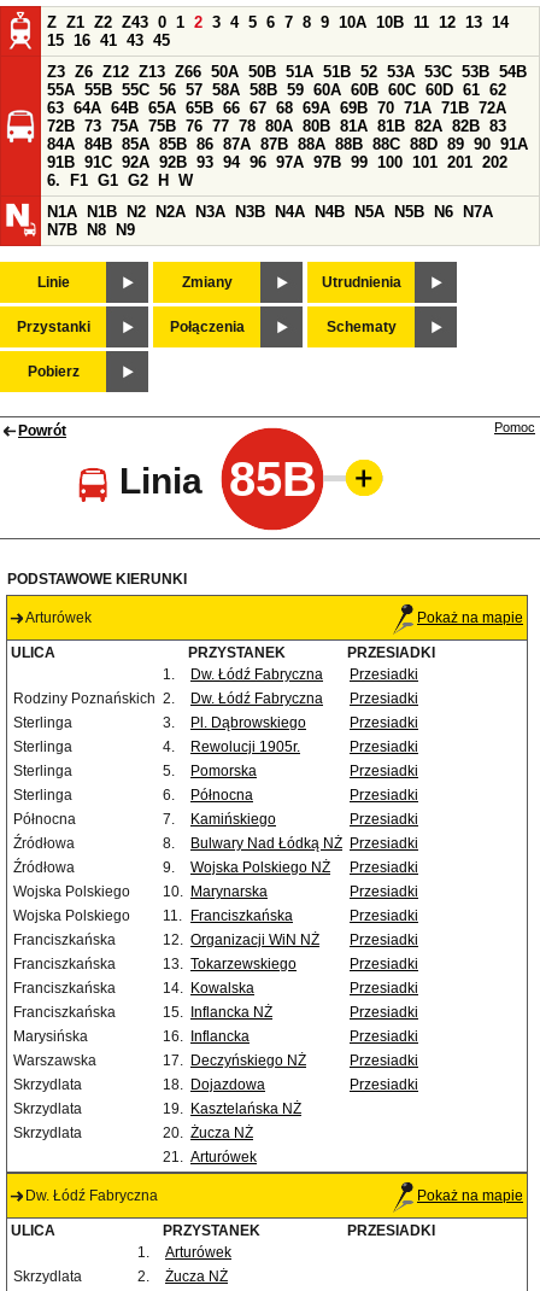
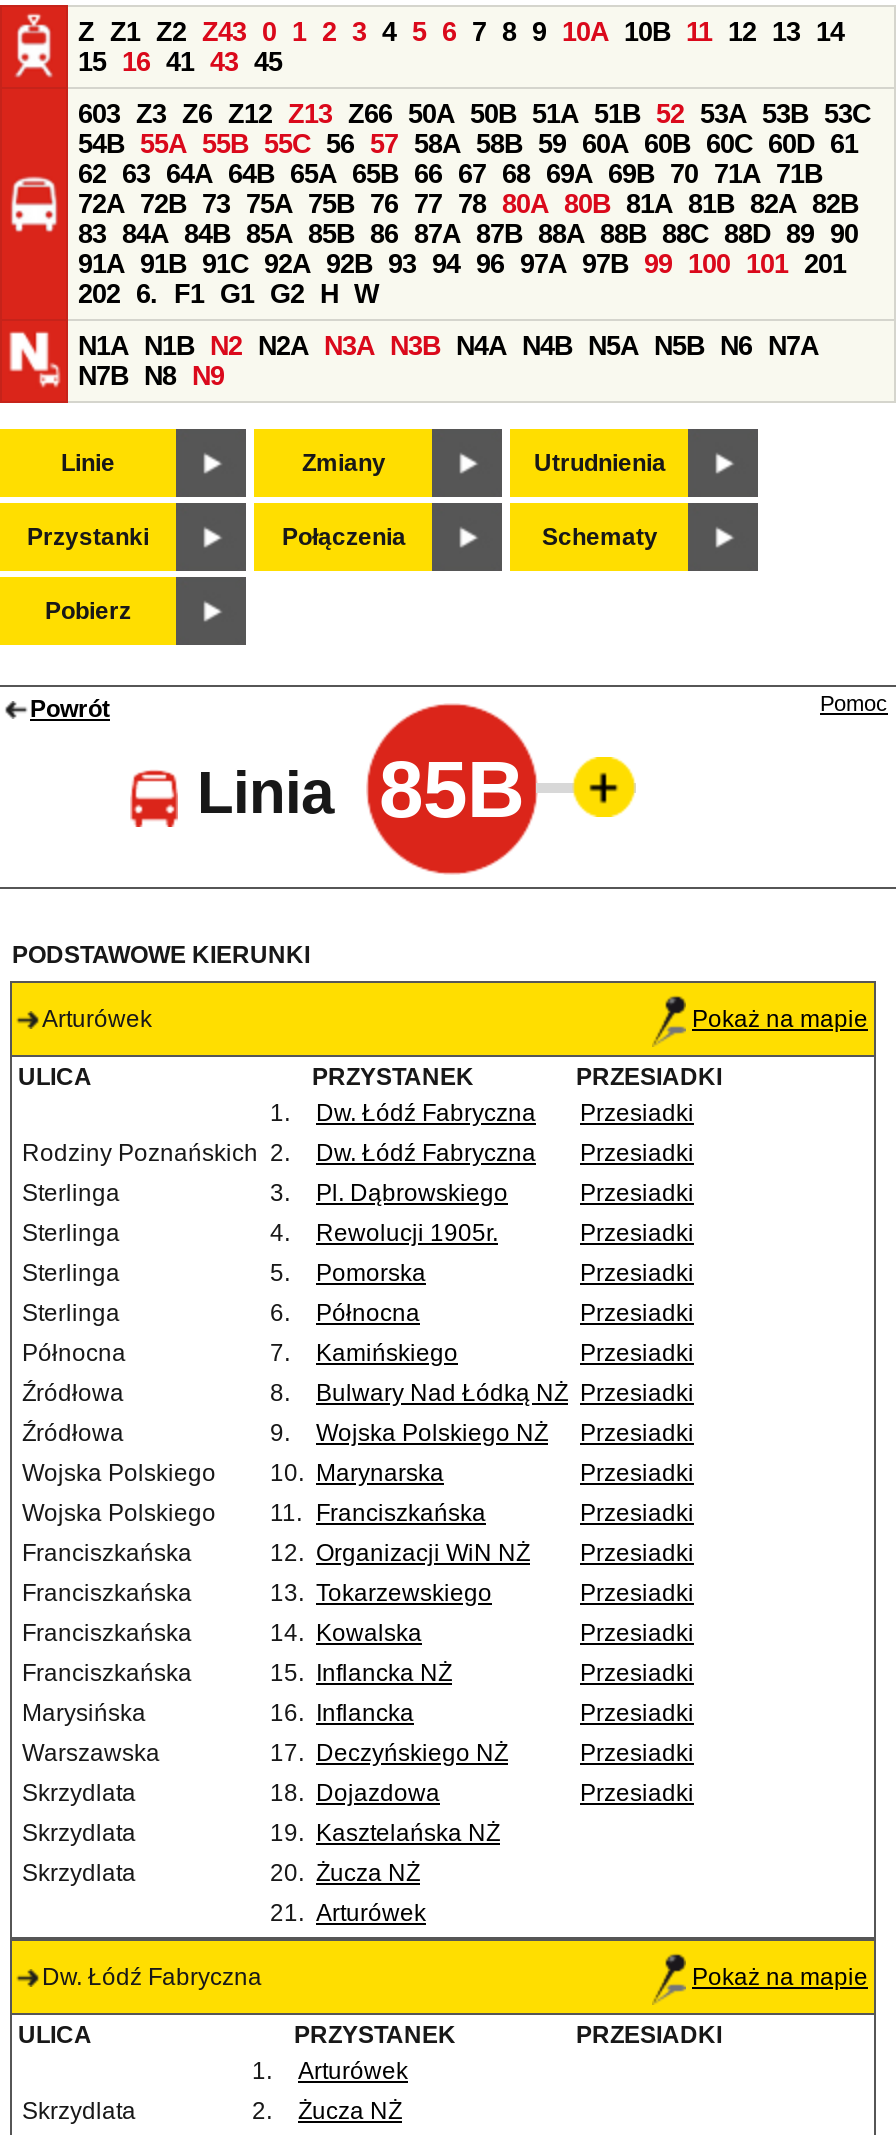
- Z3 Z6 Z12 Z13 Z66 50A 50B 51A 51B 52 53A 53C 53B 54B
- 55A 55B 55C 56 57 58A 58B 59 60A 60B 60C 60D 61 62
- 63 64A 64B 65A 65B 66 67 68 69A 69B 70 71A 71B 72A
- 72B 73 75A 75B 76 77 78 80A 80B 81A 81B 82A 82B 83
- 84A 84B 85A 85B 86 87A 87B 88A 88B 88C 88D 89 90 91A
- 91B 91C 92A 92B 93 94 96 97A 97B 99 100 101 201 202
- 6. F1 G1 G2 H W
+ 603 Z3 Z6 Z12 Z13 Z66 50A 50B 51A 51B 52 53A 53B 53C
+ 54B 55A 55B 55C 56 57 58A 58B 59 60A 60B 60C 60D 61
+ 62 63 64A 64B 65A 65B 66 67 68 69A 69B 70 71A 71B
+ 72A 72B 73 75A 75B 76 77 78 80A 80B 81A 81B 82A 82B
+ 83 84A 84B 85A 85B 86 87A 87B 88A 88B 88C 88D 89 90
+ 91A 91B 91C 92A 92B 93 94 96 97A 97B 99 100 101 201
+ 202 6. F1 G1 G2 H W
